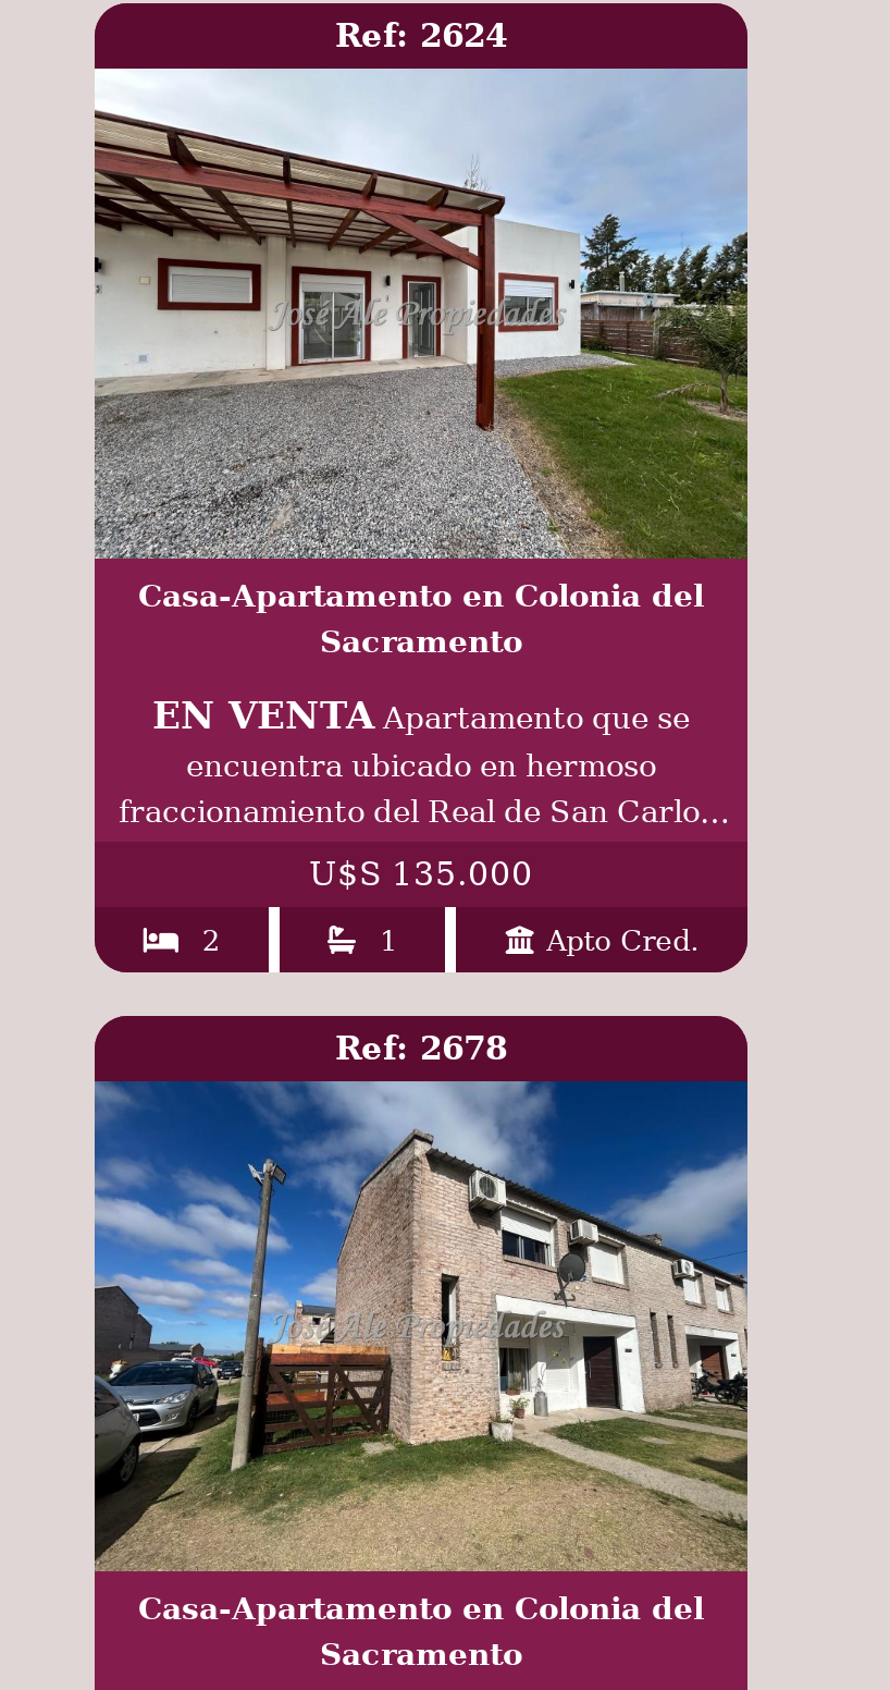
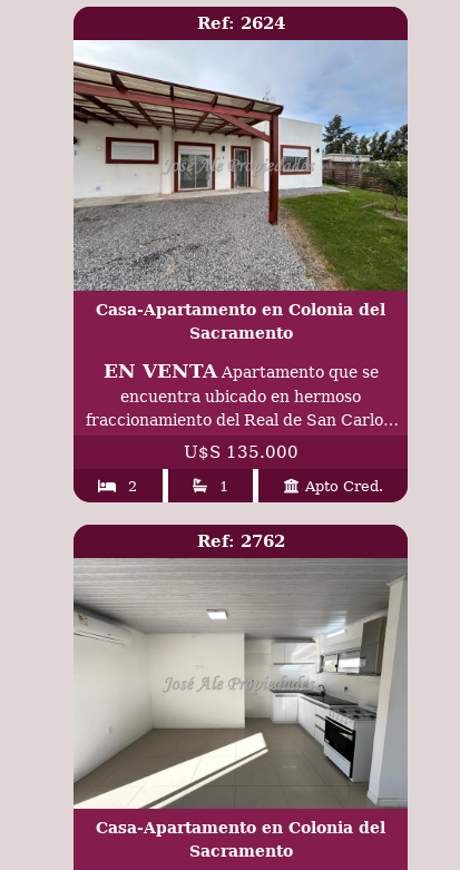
- Ref: 2678
+ Ref: 2762

- [image]
+ [image]
